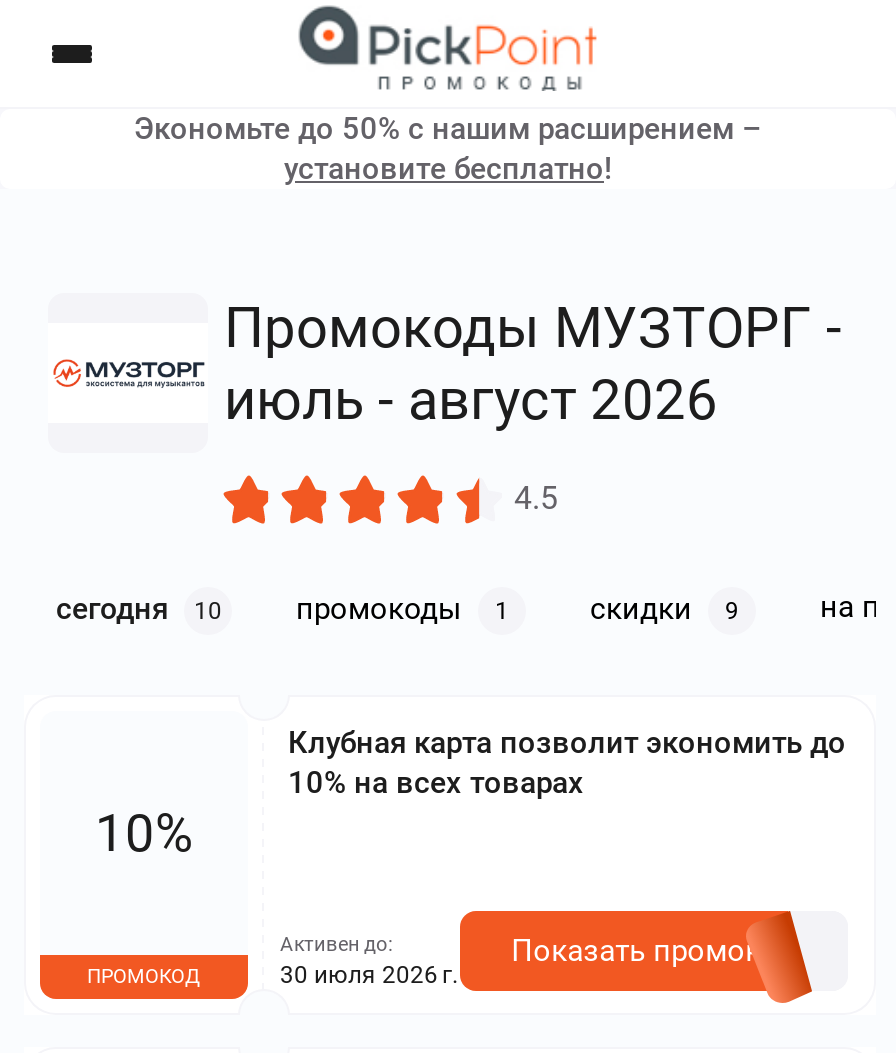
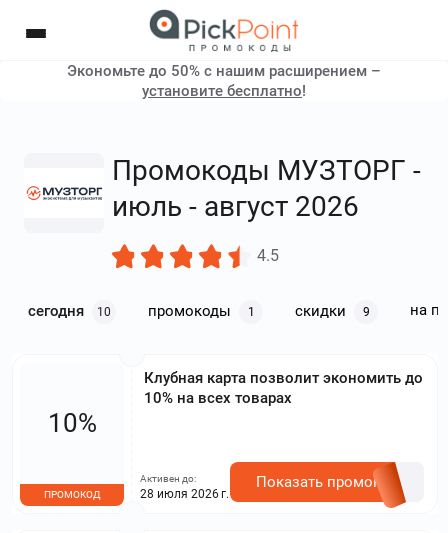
- 30 июля 2026 г.
+ 28 июля 2026 г.
